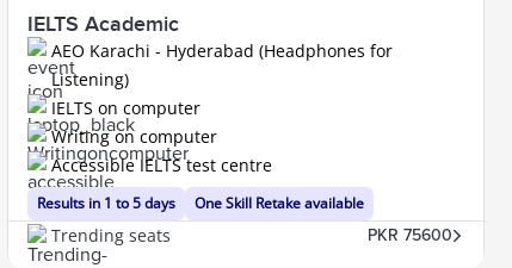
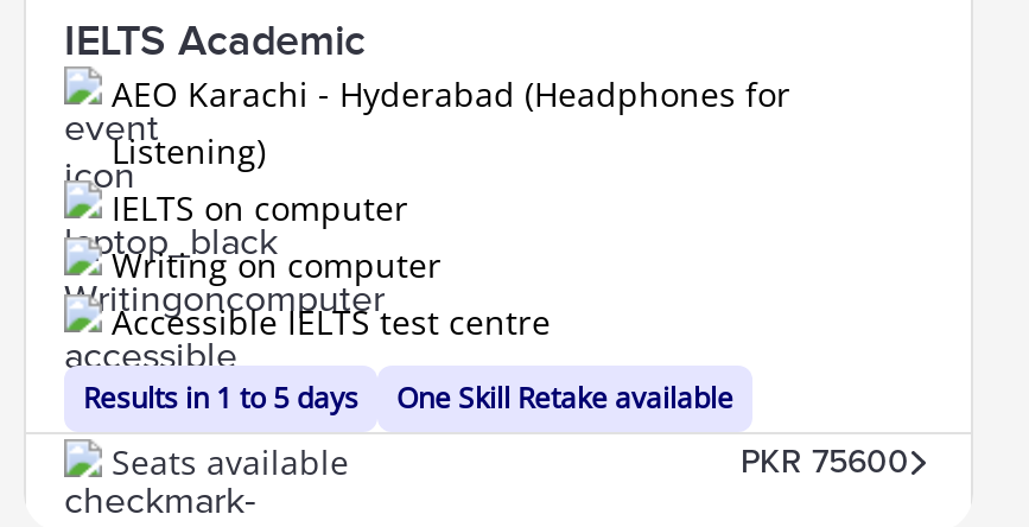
- Trending seats
+ Seats available
